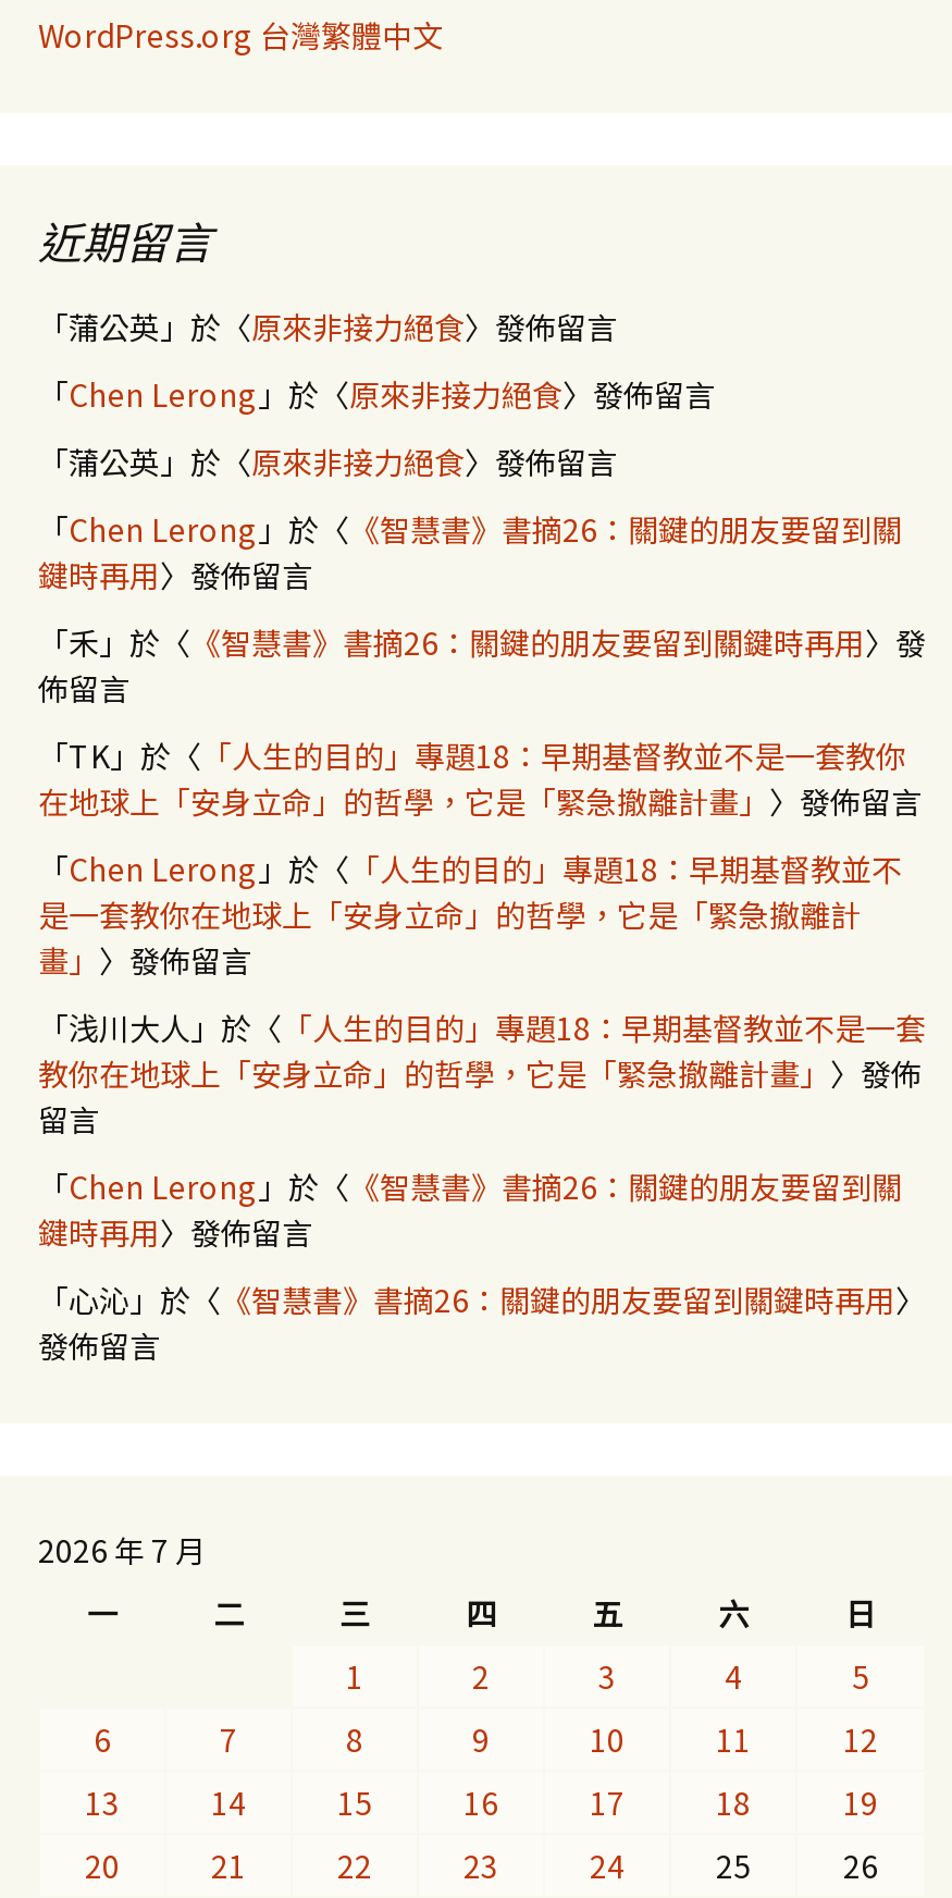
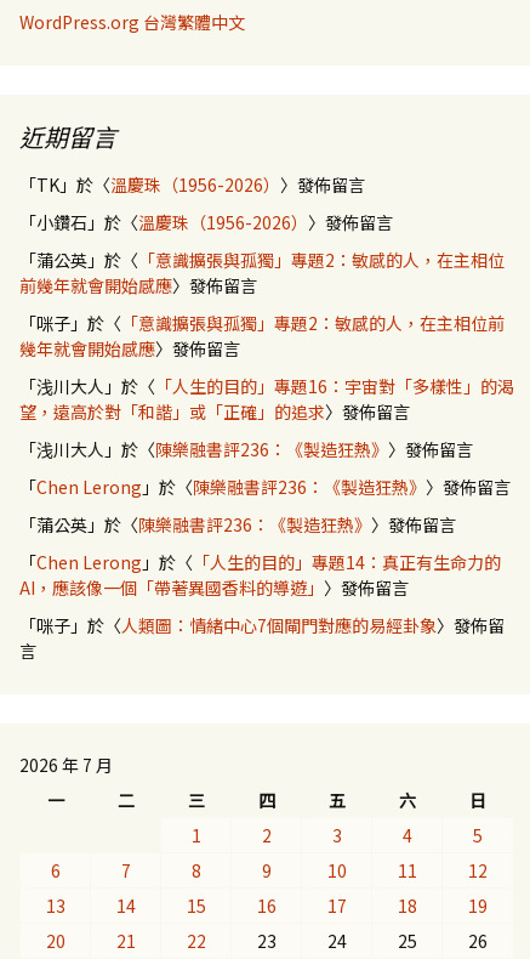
- 「蒲公英」於〈原來非接力絕食〉發佈留言
+ 「TK」於〈溫慶珠（1956-2026）〉發佈留言

- 「Chen Lerong」於〈原來非接力絕食〉發佈留言
+ 「小鑽石」於〈溫慶珠（1956-2026）〉發佈留言

- 「蒲公英」於〈原來非接力絕食〉發佈留言
+ 「蒲公英」於〈「意識擴張與孤獨」專題2：敏感的人，在主相位
+ 前幾年就會開始感應〉發佈留言

- 「Chen Lerong」於〈《智慧書》書摘26：關鍵的朋友要留到關
- 鍵時再用〉發佈留言
+ 「咪子」於〈「意識擴張與孤獨」專題2：敏感的人，在主相位前
+ 幾年就會開始感應〉發佈留言

- 「禾」於〈《智慧書》書摘26：關鍵的朋友要留到關鍵時再用〉發
- 佈留言
+ 「浅川大人」於〈「人生的目的」專題16：宇宙對「多樣性」的渴
+ 望，遠高於對「和諧」或「正確」的追求〉發佈留言

- 「TK」於〈「人生的目的」專題18：早期基督教並不是一套教你
- 在地球上「安身立命」的哲學，它是「緊急撤離計畫」〉發佈留言
+ 「浅川大人」於〈陳樂融書評236：《製造狂熱》〉發佈留言

- 「Chen Lerong」於〈「人生的目的」專題18：早期基督教並不
- 是一套教你在地球上「安身立命」的哲學，它是「緊急撤離計
- 畫」〉發佈留言
+ 「Chen Lerong」於〈陳樂融書評236：《製造狂熱》〉發佈留言

- 「浅川大人」於〈「人生的目的」專題18：早期基督教並不是一套
- 教你在地球上「安身立命」的哲學，它是「緊急撤離計畫」〉發佈
- 留言
+ 「蒲公英」於〈陳樂融書評236：《製造狂熱》〉發佈留言

- 「Chen Lerong」於〈《智慧書》書摘26：關鍵的朋友要留到關
- 鍵時再用〉發佈留言
+ 「Chen Lerong」於〈「人生的目的」專題14：真正有生命力的
+ AI，應該像一個「帶著異國香料的導遊」〉發佈留言

- 「心沁」於〈《智慧書》書摘26：關鍵的朋友要留到關鍵時再用〉
- 發佈留言
+ 「咪子」於〈人類圖：情緒中心7個閘門對應的易經卦象〉發佈留
+ 言
